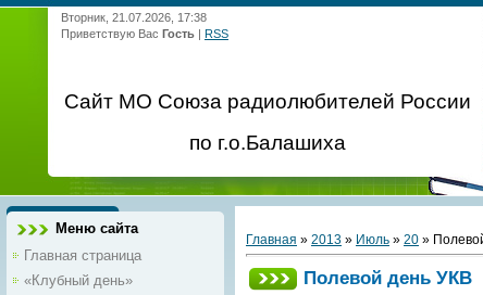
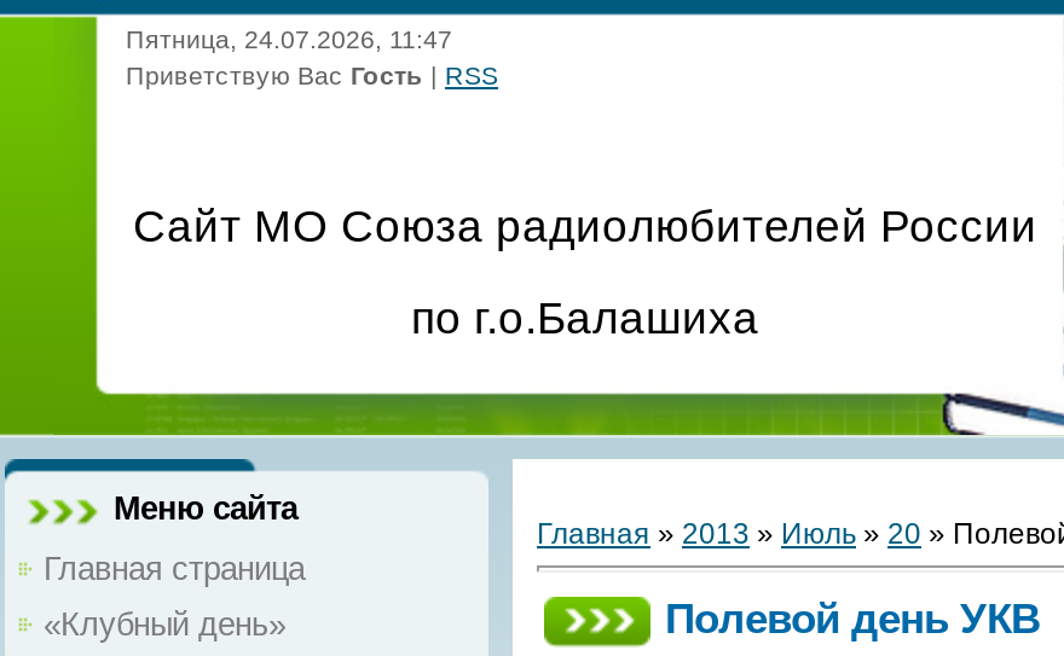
- Вторник, 21.07.2026, 17:38
+ Пятница, 24.07.2026, 11:47
